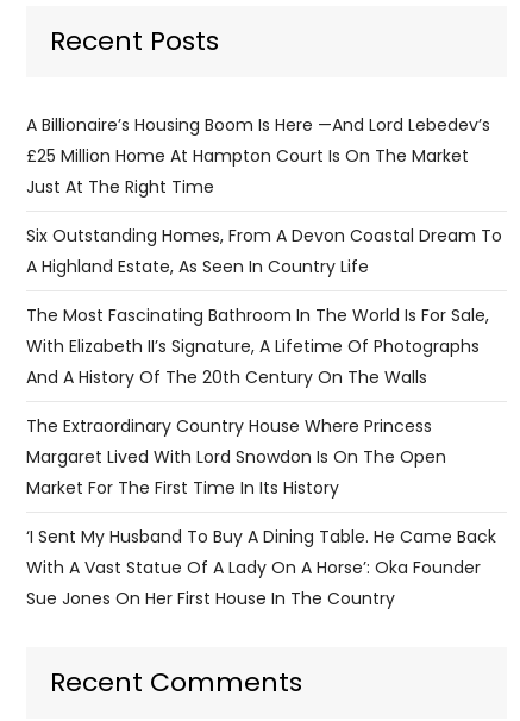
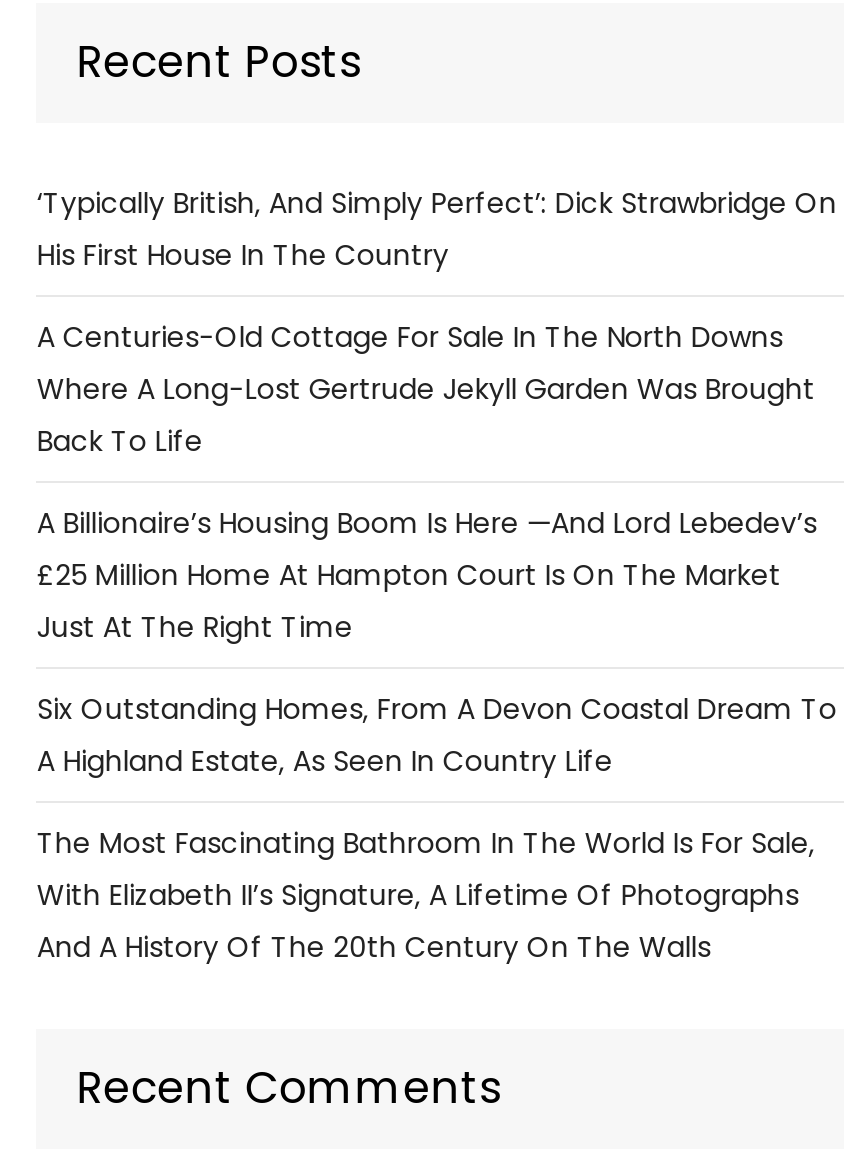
+ ‘Typically British, And Simply Perfect’: Dick Strawbridge On
+ His First House In The Country
+ A Centuries-Old Cottage For Sale In The North Downs
+ Where A Long-Lost Gertrude Jekyll Garden Was Brought
+ Back To Life

moved down: A Billionaire’s Housing Boom Is Here —and Lord Lebedev’s | £25 Million Home At Hampton Court Is On The Market | Just At The Right Time | Six Outstanding Homes, From A Devon Coastal Dream To | A Highland Estate, As Seen In Country Life | The Most Fascinating Bathroom In The World Is For Sale, | With Elizabeth II’s Signature, A Lifetime Of Photographs | And A History Of The 20th Century On The Walls

- The Extraordinary Country House Where Princess
- Margaret Lived With Lord Snowdon Is On The Open
- Market For The First Time In Its History
- ‘I Sent My Husband To Buy A Dining Table. He Came Back
- With A Vast Statue Of A Lady On A Horse’: Oka Founder
- Sue Jones On Her First House In The Country
